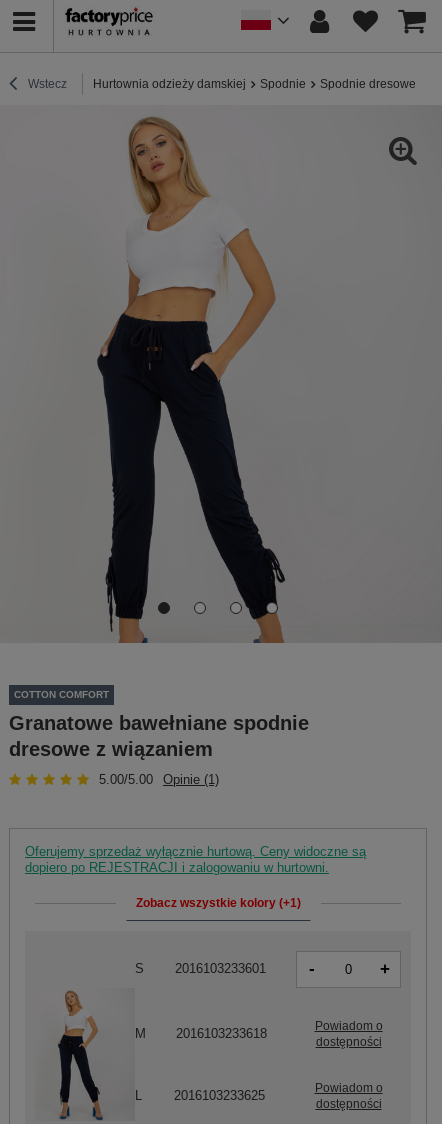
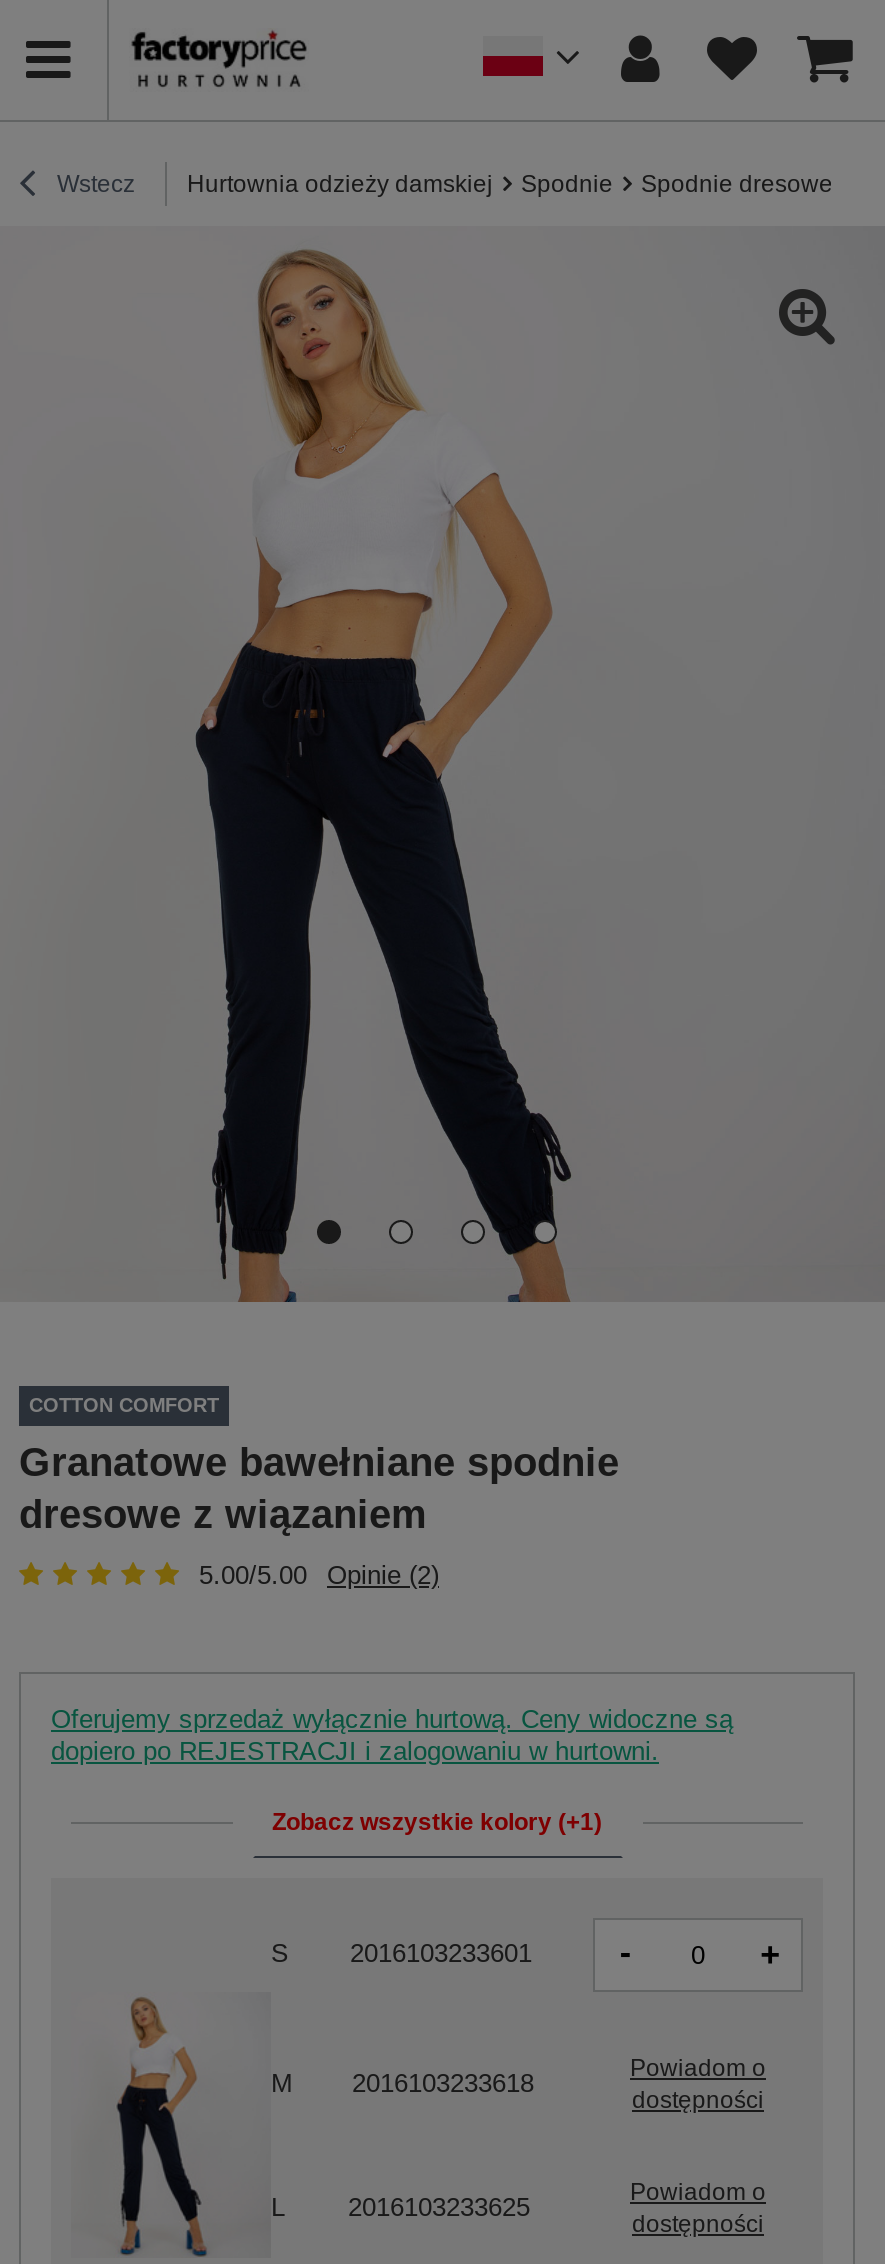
- 5.00/5.00 Opinie (1)
+ 5.00/5.00 Opinie (2)
